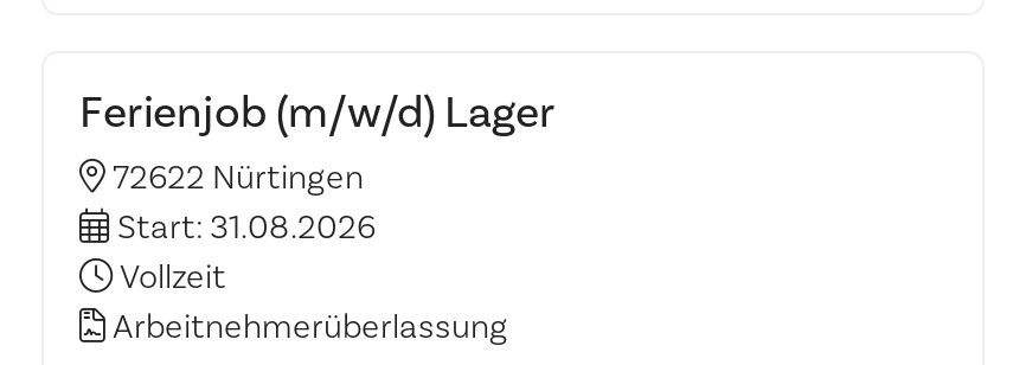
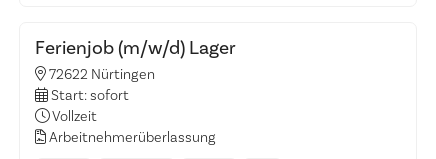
- Start: 31.08.2026
+ Start: sofort
